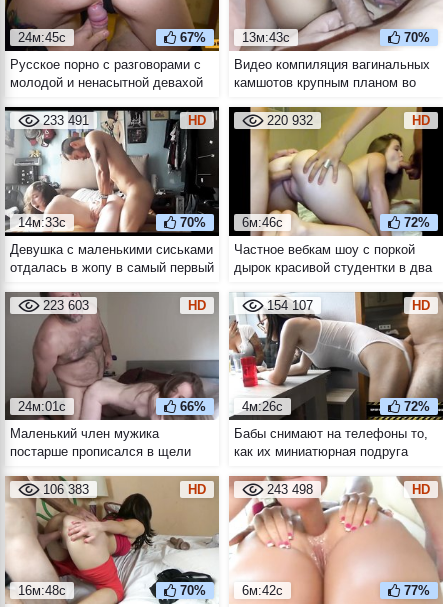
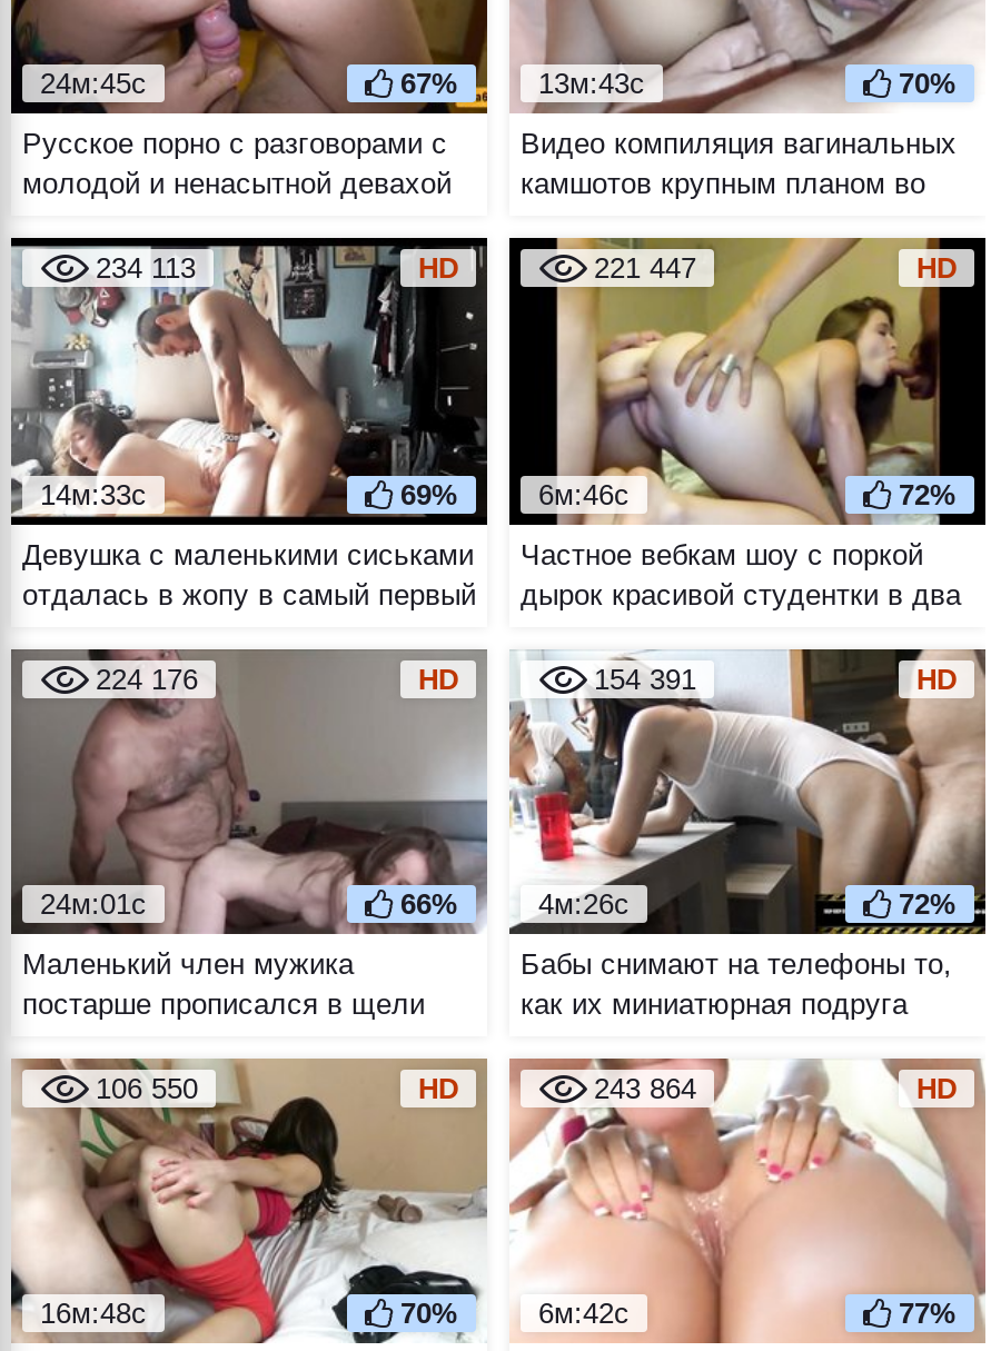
- 233 491
+ 234 113

- 220 932
+ 221 447

- 70%
+ 69%

- 223 603
+ 224 176

- 154 107
+ 154 391

- 106 383
+ 106 550

- 243 498
+ 243 864
